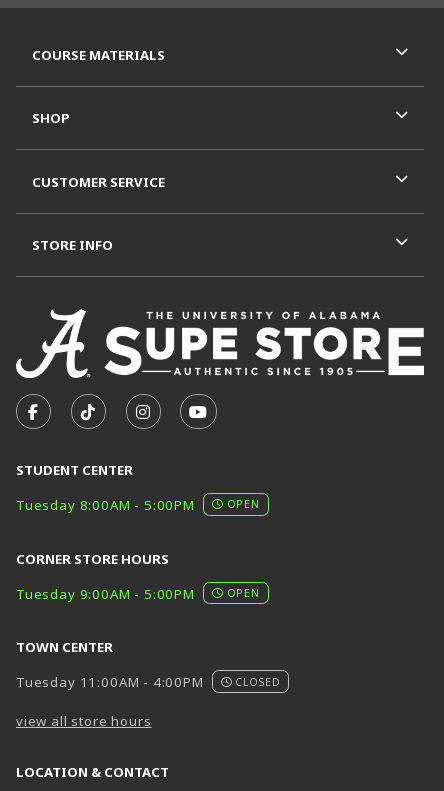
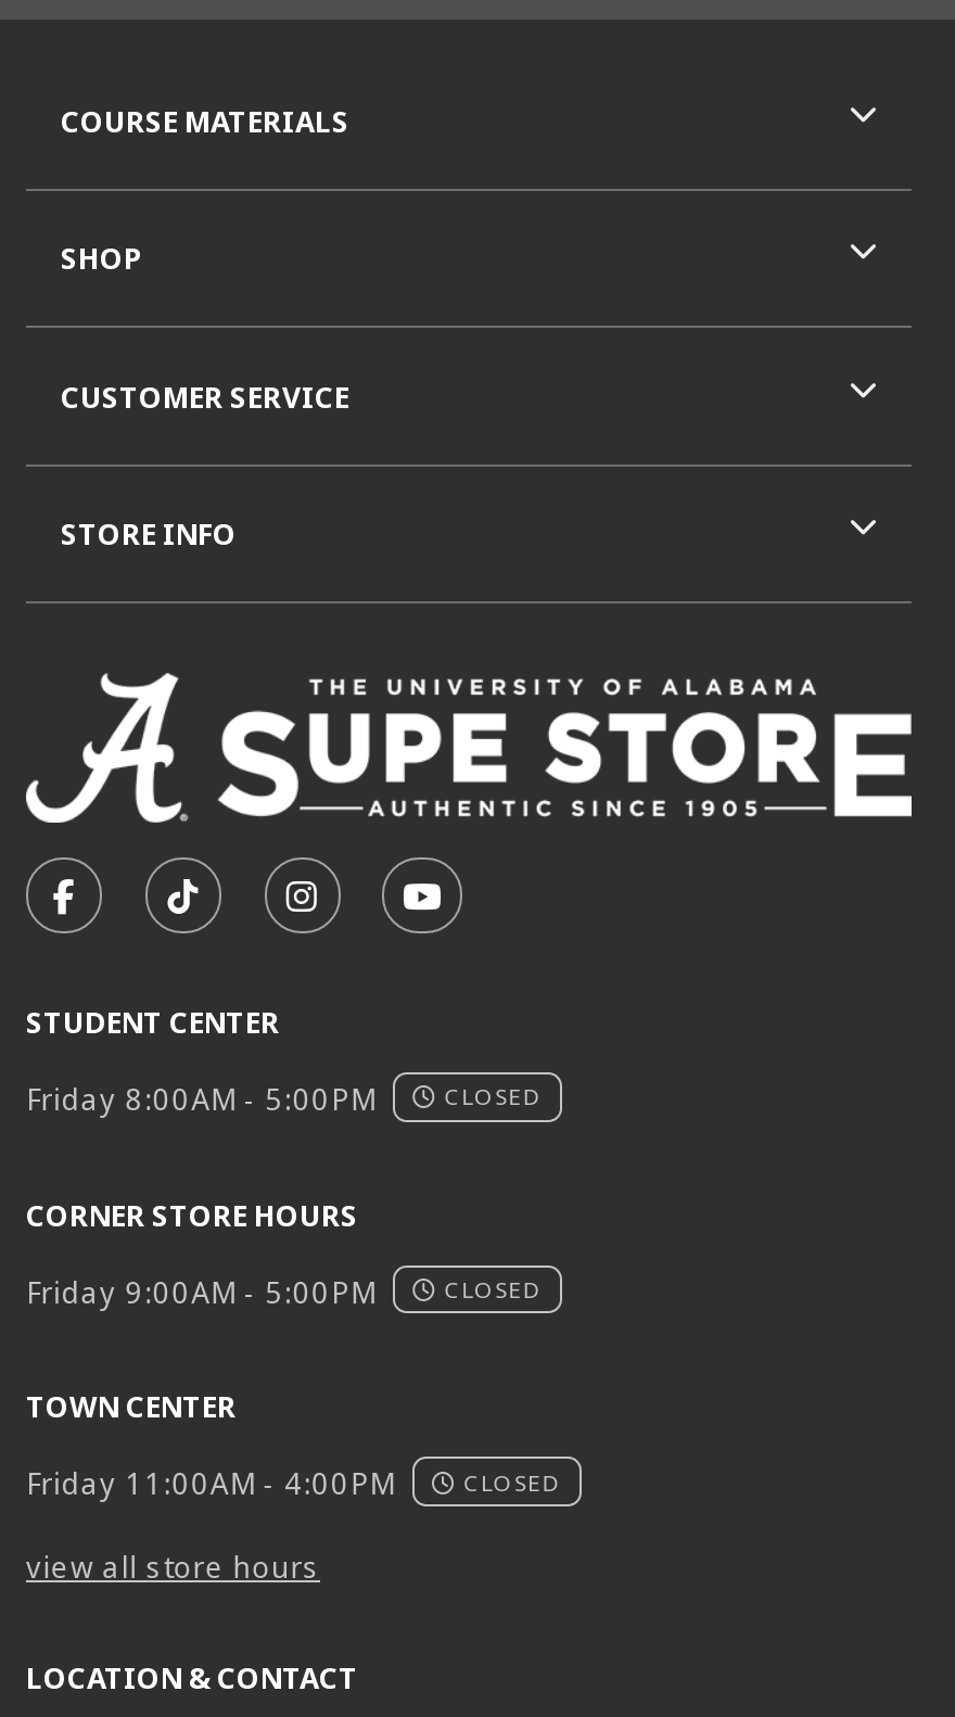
- Tuesday 8:00AM - 5:00PM
- OPEN
+ Friday 8:00AM - 5:00PM
+ CLOSED

- Tuesday 9:00AM - 5:00PM
- OPEN
+ Friday 9:00AM - 5:00PM
+ CLOSED

- Tuesday 11:00AM - 4:00PM CLOSED
+ Friday 11:00AM - 4:00PM CLOSED
